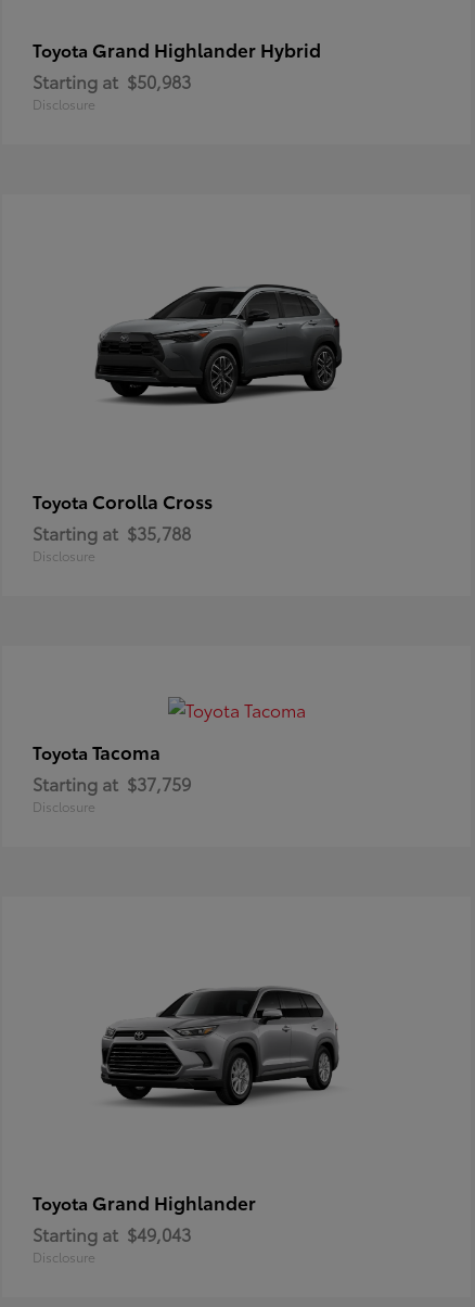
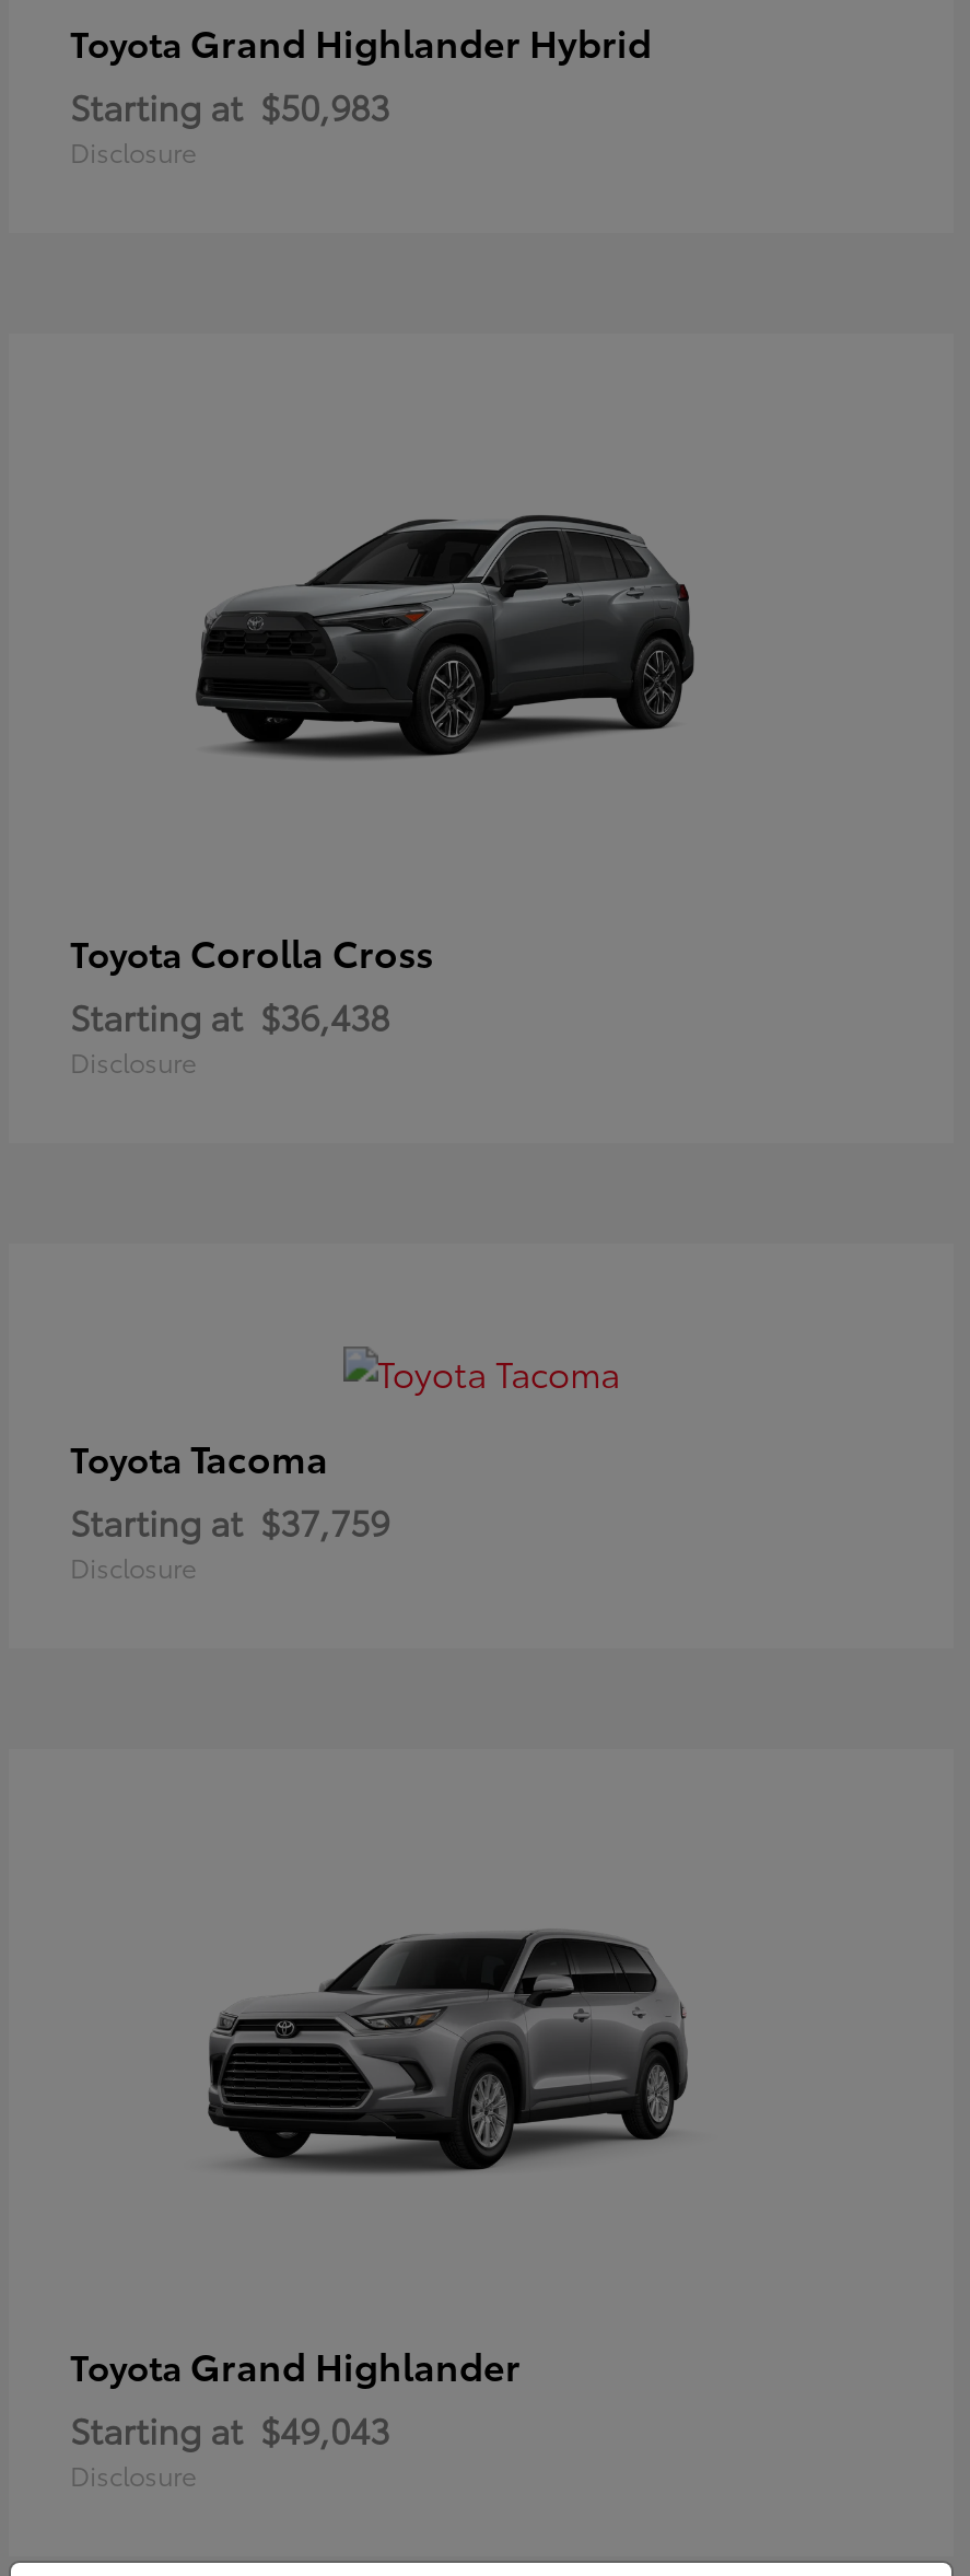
- Starting at $35,788
+ Starting at $36,438
